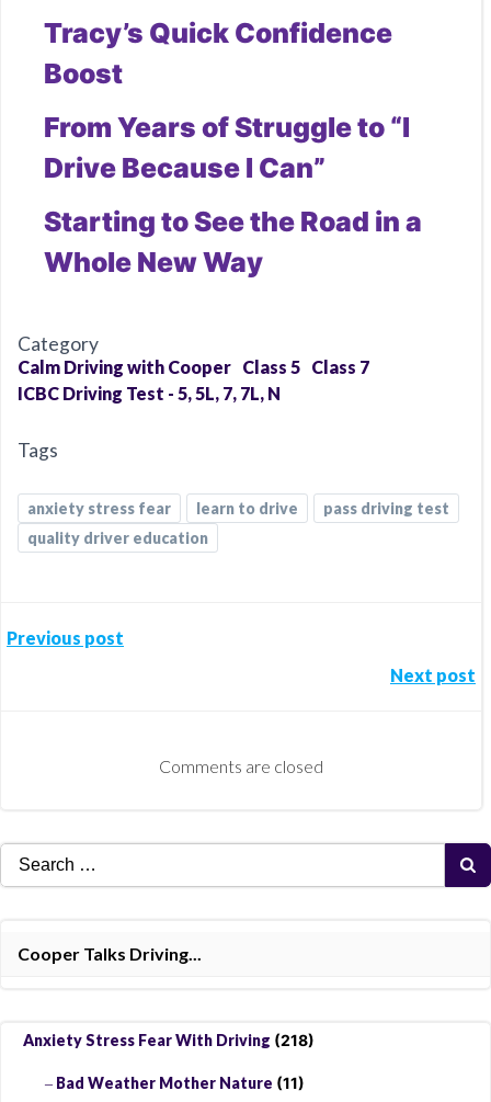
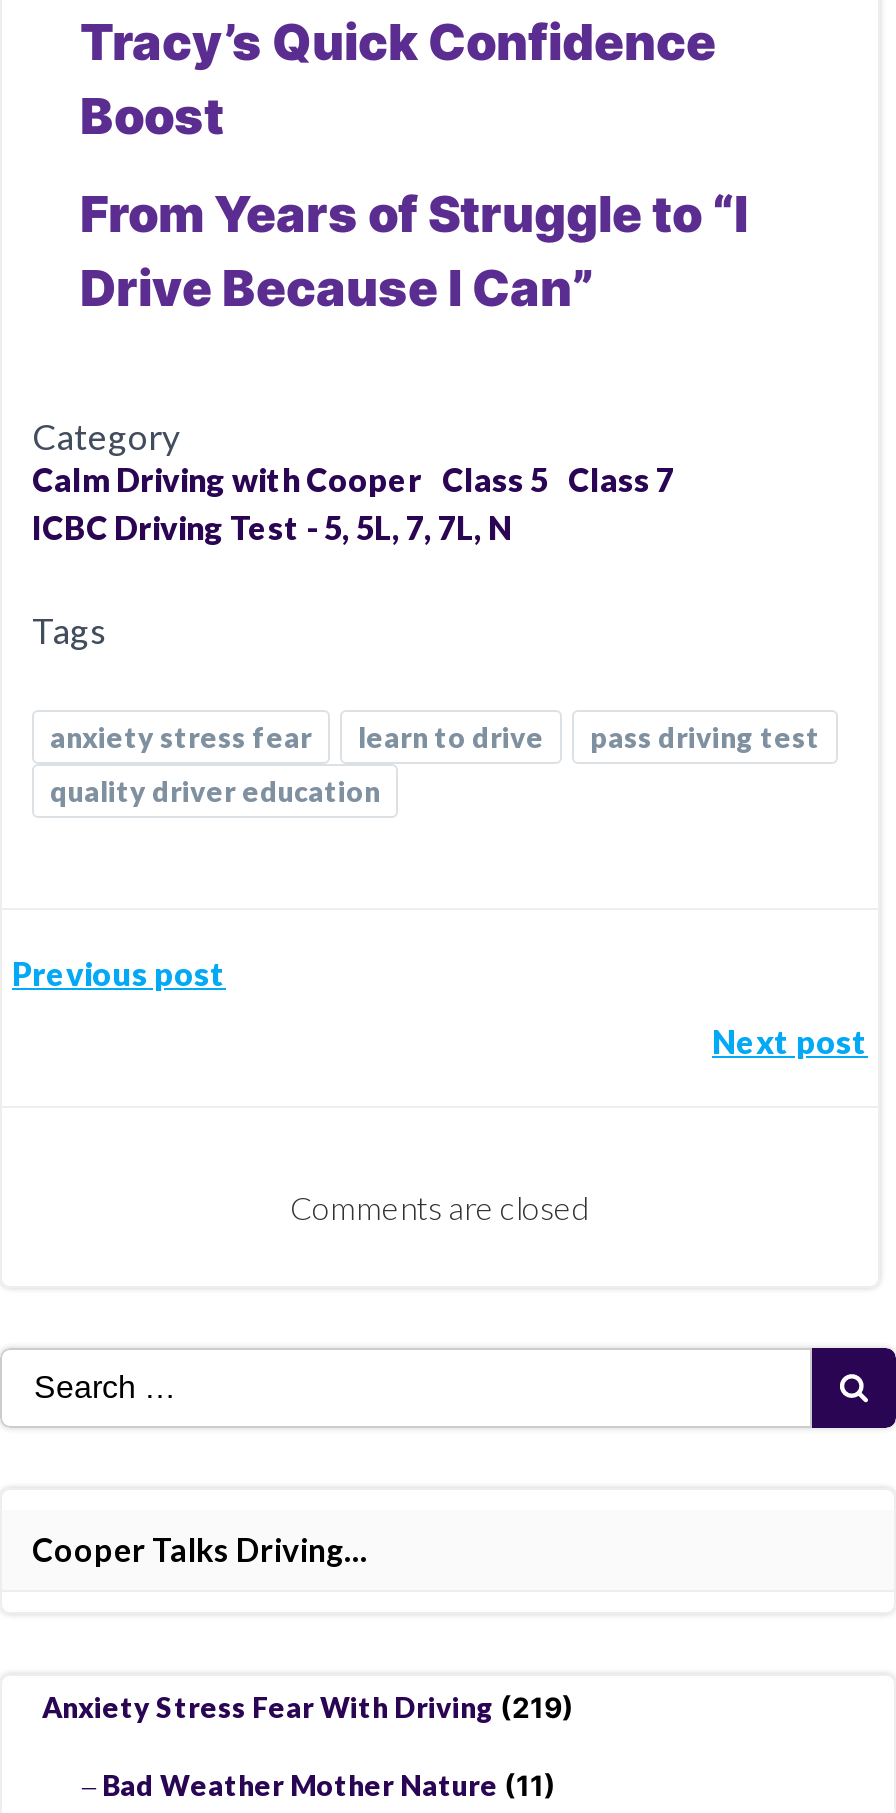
- Starting to See the Road in a
- Whole New Way

- Anxiety Stress Fear With Driving (218)
+ Anxiety Stress Fear With Driving (219)
